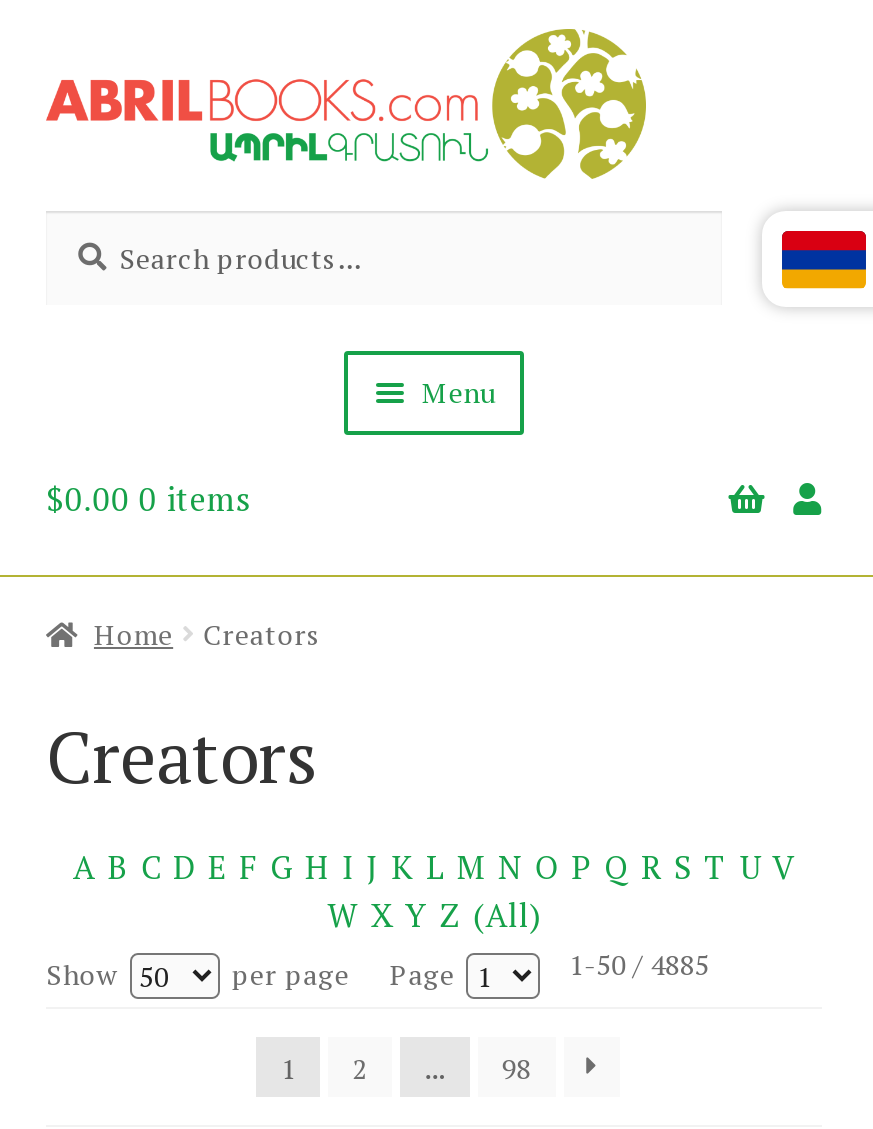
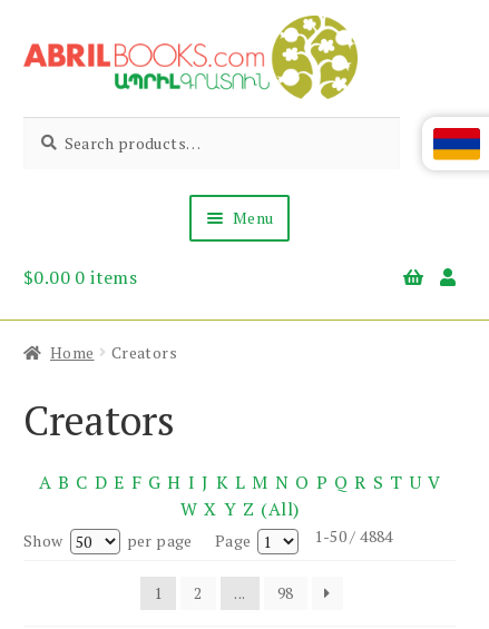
- 1-50 / 4885
+ 1-50 / 4884
